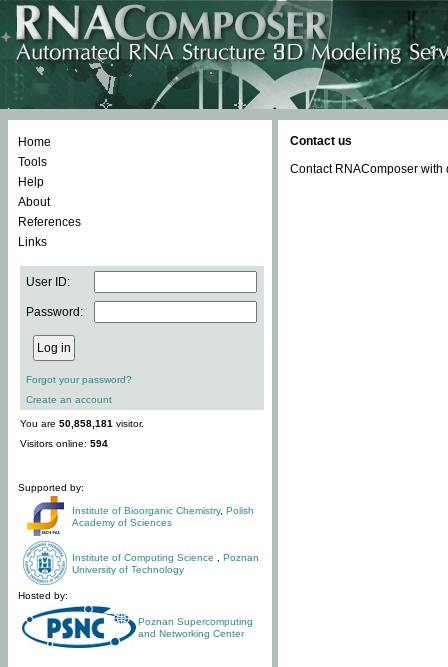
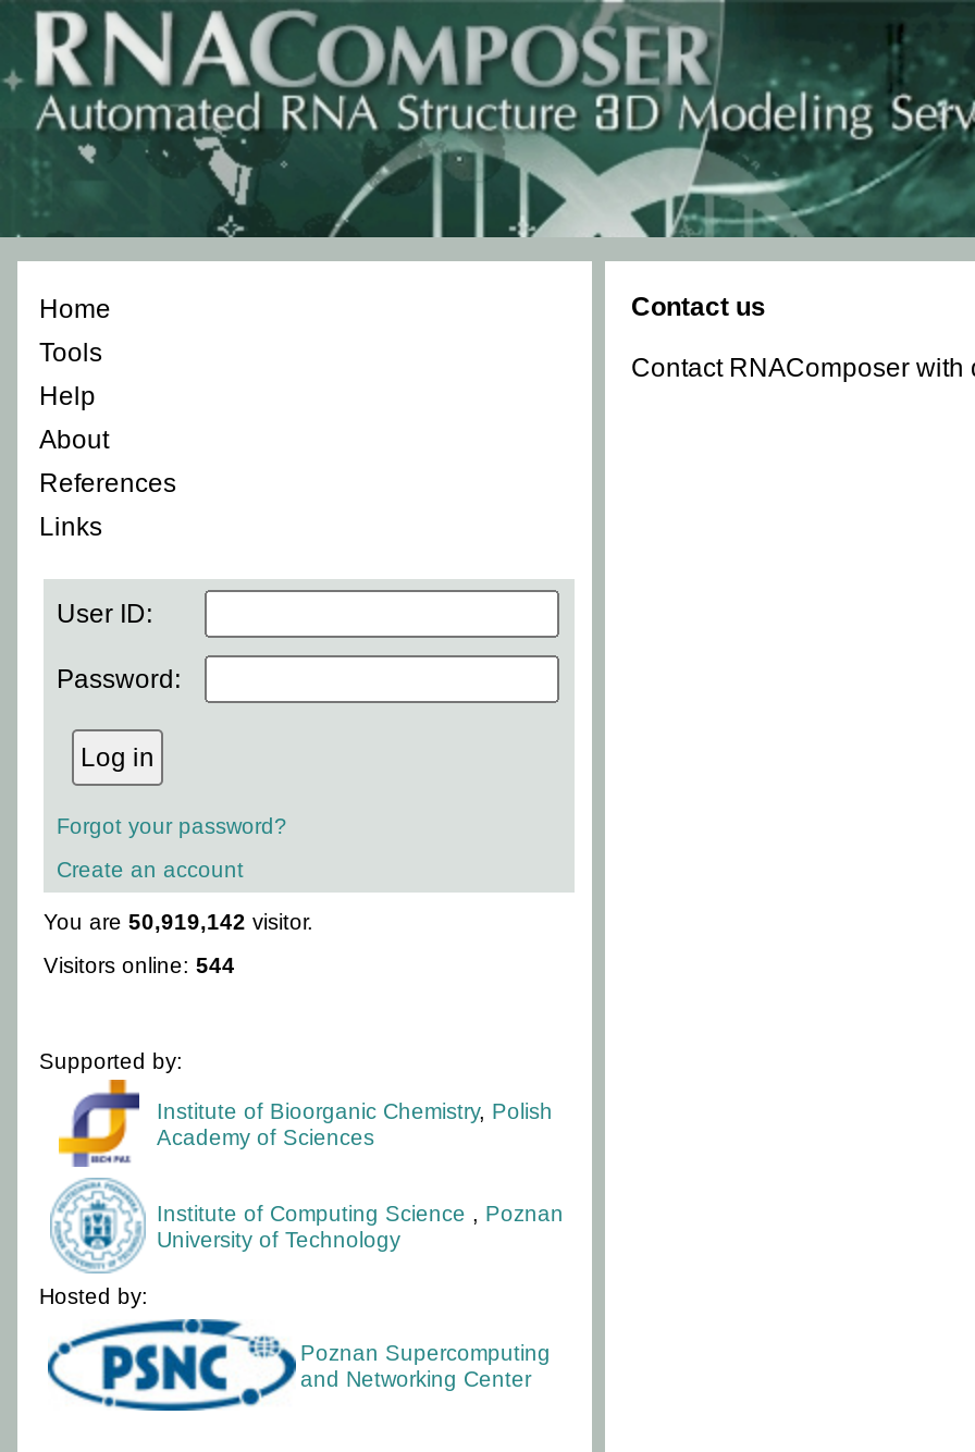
- You are 50,858,181 visitor.
+ You are 50,919,142 visitor.

- Visitors online: 594
+ Visitors online: 544
